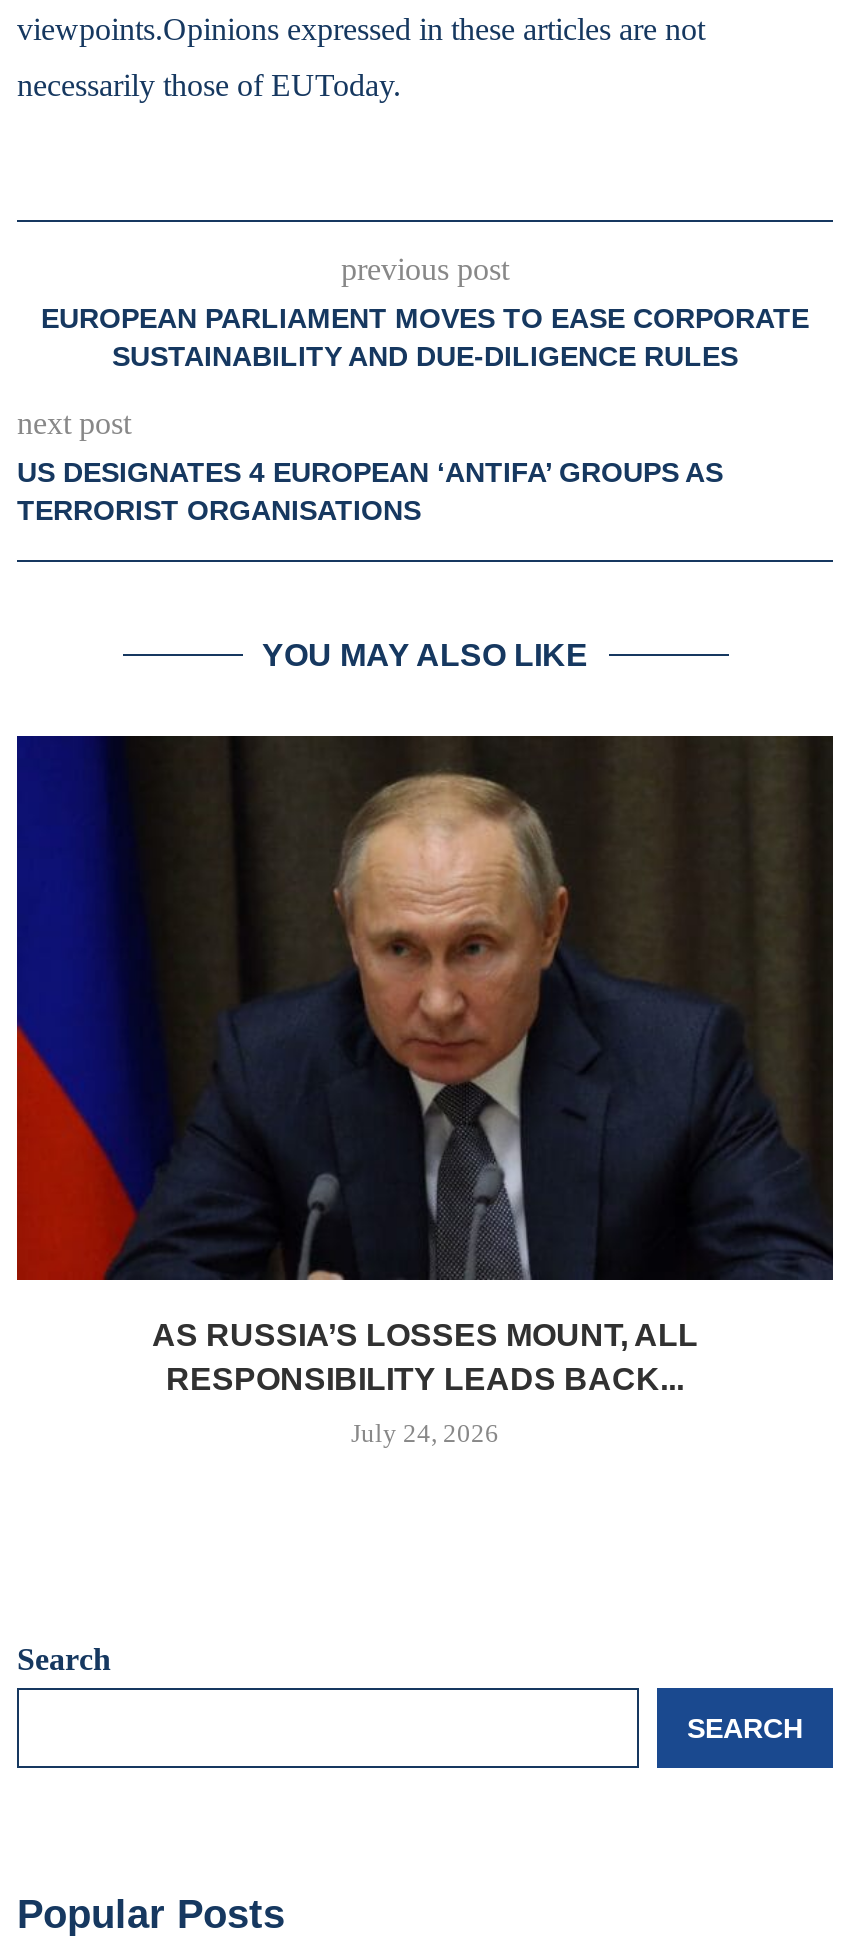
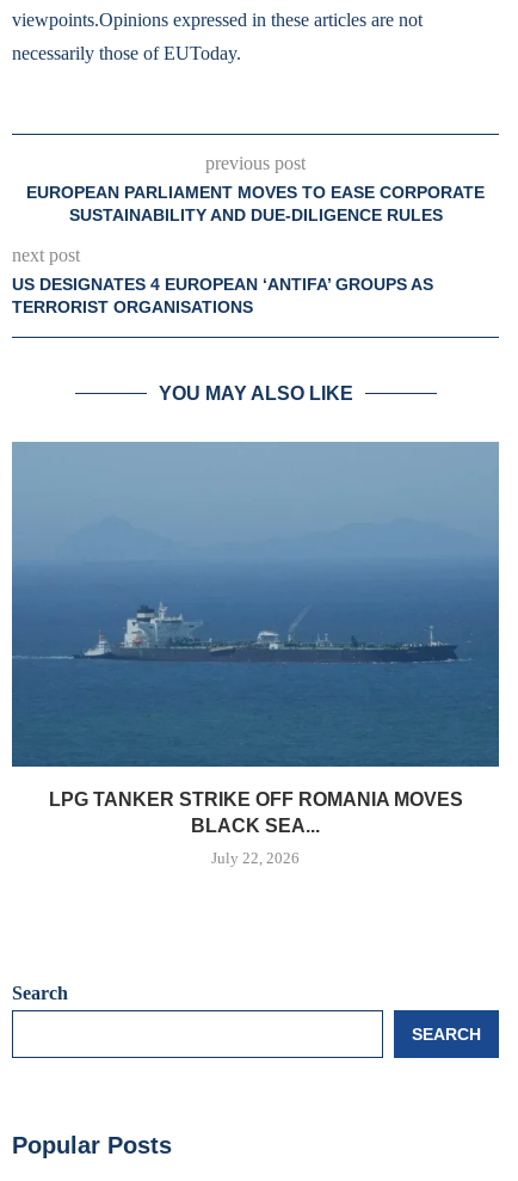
- [image]
- AS RUSSIA’S LOSSES MOUNT, ALL
- RESPONSIBILITY LEADS BACK...
+ [image]
+ LPG TANKER STRIKE OFF ROMANIA MOVES
+ BLACK SEA...

- July 24, 2026
+ July 22, 2026
